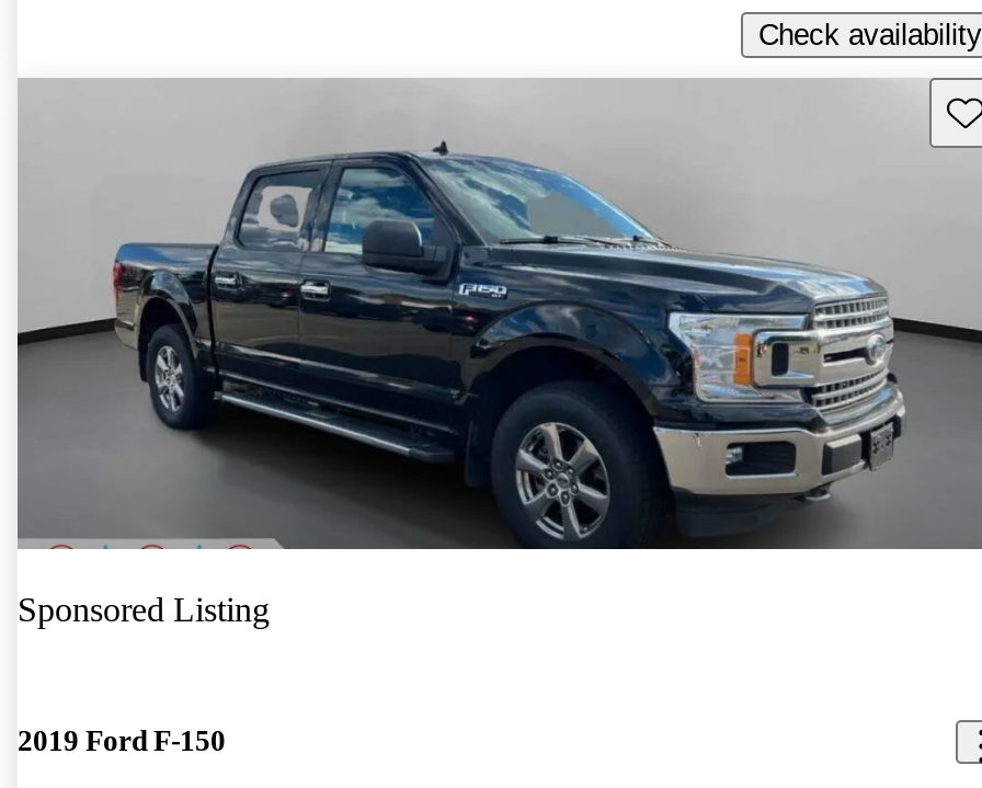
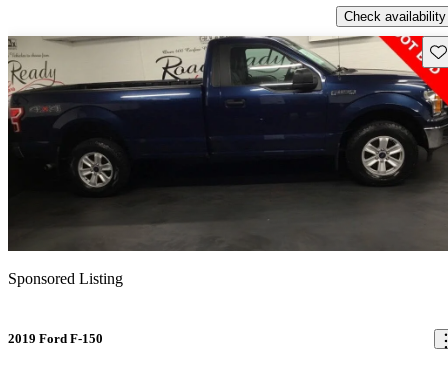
- [image]
+ [image]
